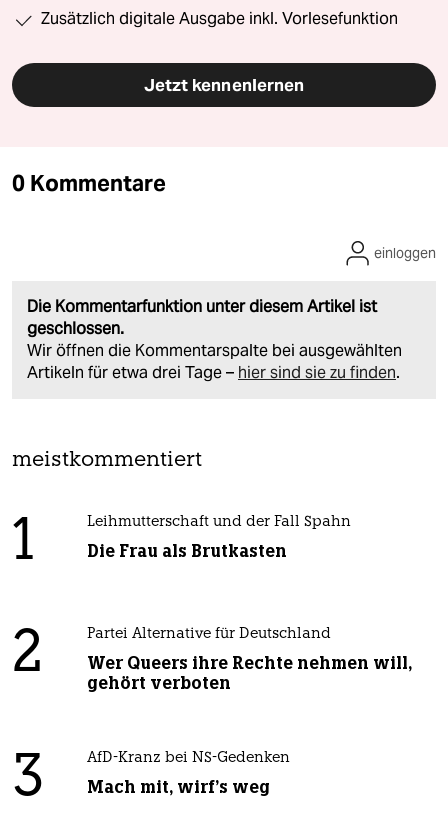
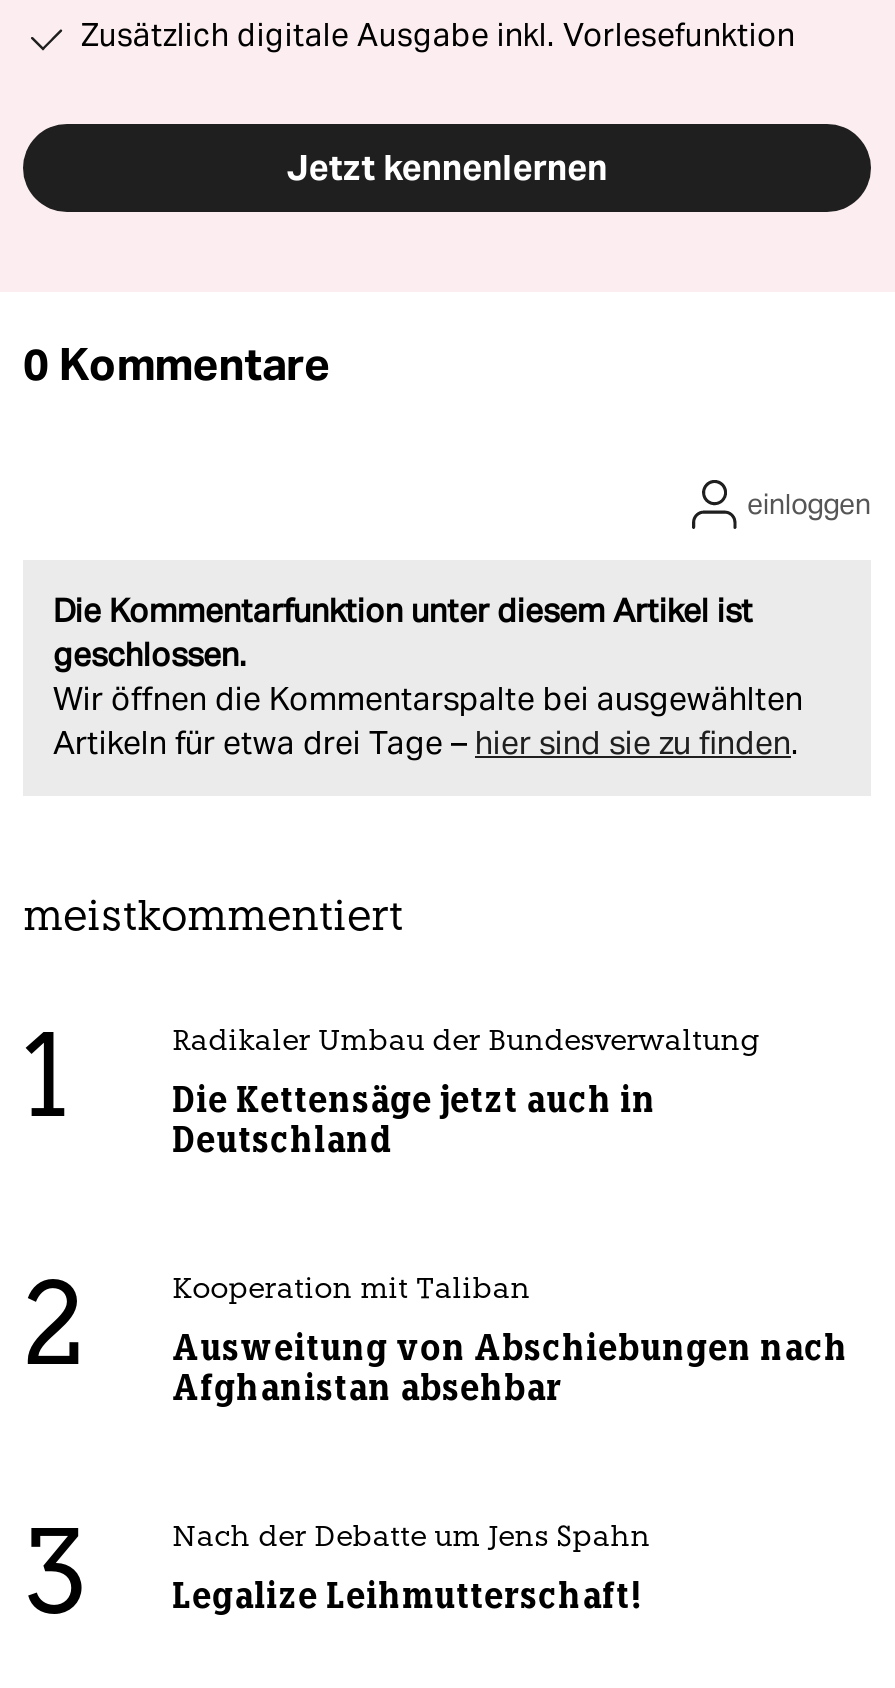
- Leihmutterschaft und der Fall Spahn
+ Radikaler Umbau der Bundesverwaltung

- Die Frau als Brutkasten
+ Die Kettensäge jetzt auch in
+ Deutschland

- Partei Alternative für Deutschland
+ Kooperation mit Taliban

- Wer Queers ihre Rechte nehmen will,
- gehört verboten
+ Ausweitung von Abschiebungen nach
+ Afghanistan absehbar

- AfD-Kranz bei NS-Gedenken
+ Nach der Debatte um Jens Spahn

- Mach mit, wirf's weg
+ Legalize Leihmutterschaft!
